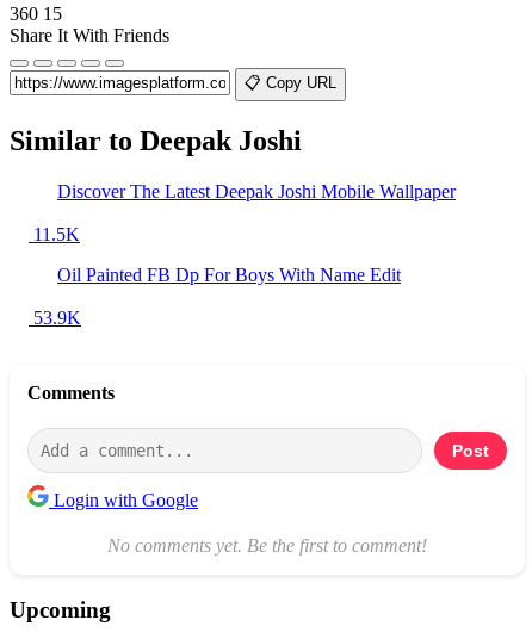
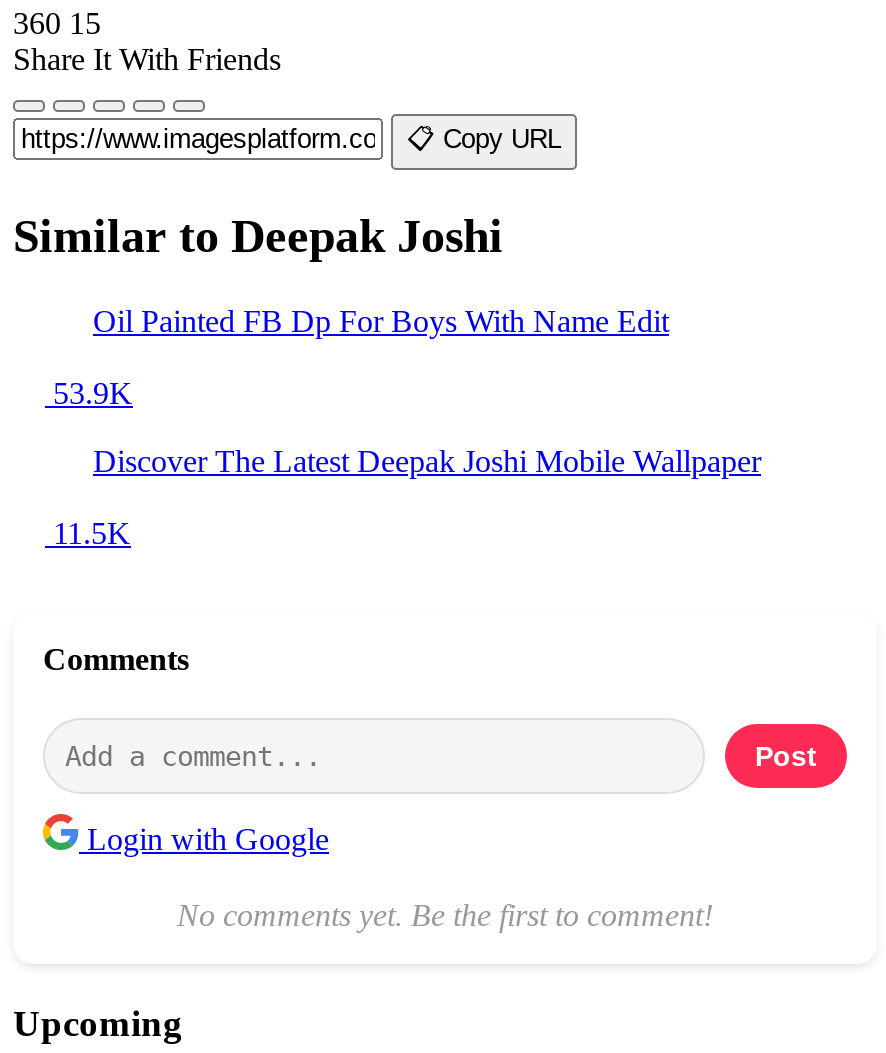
moved down: Discover The Latest Deepak Joshi Mobile Wallpaper | 11.5K

moved up: Oil Painted FB Dp For Boys With Name Edit | 53.9K
